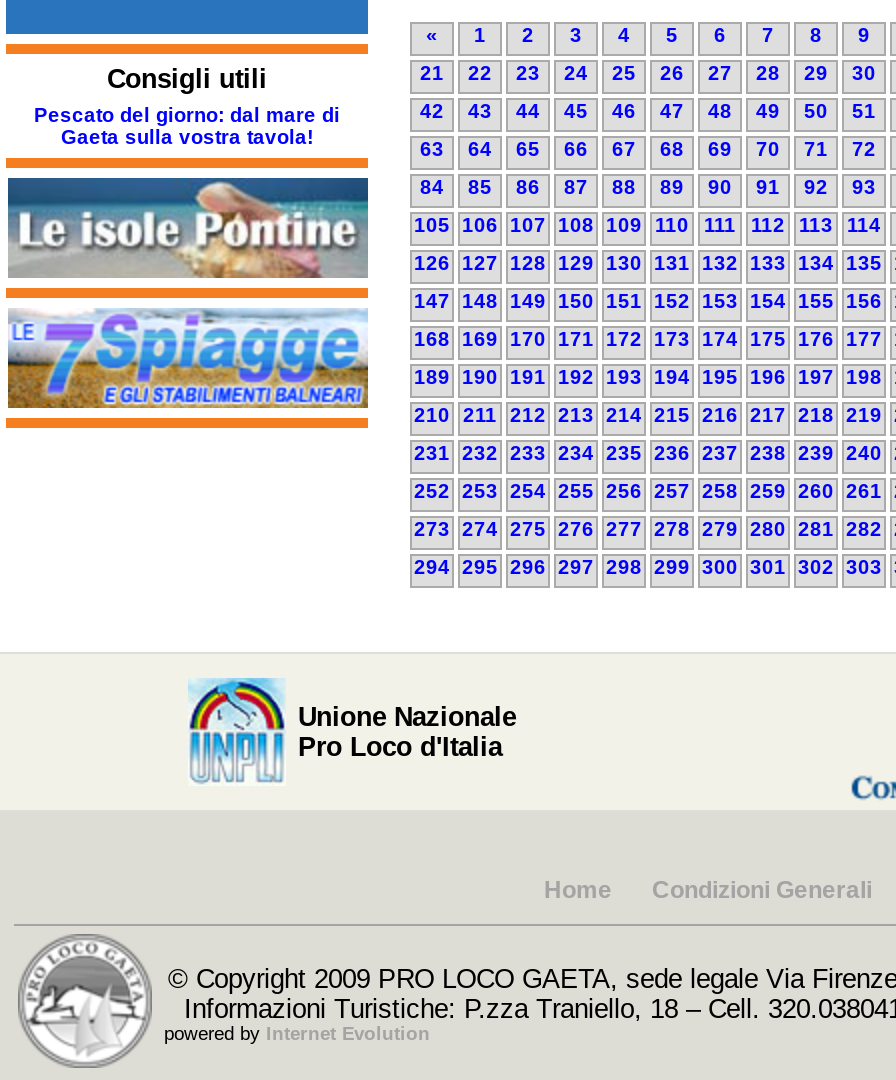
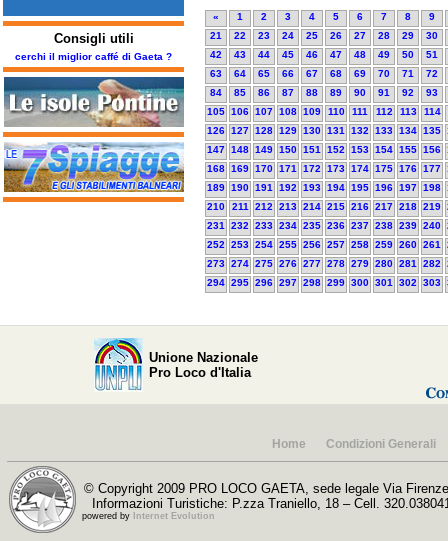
- Pescato del giorno: dal mare di
- Gaeta sulla vostra tavola!
+ cerchi il miglior caffé di Gaeta ?

- [image]
+ [image]
